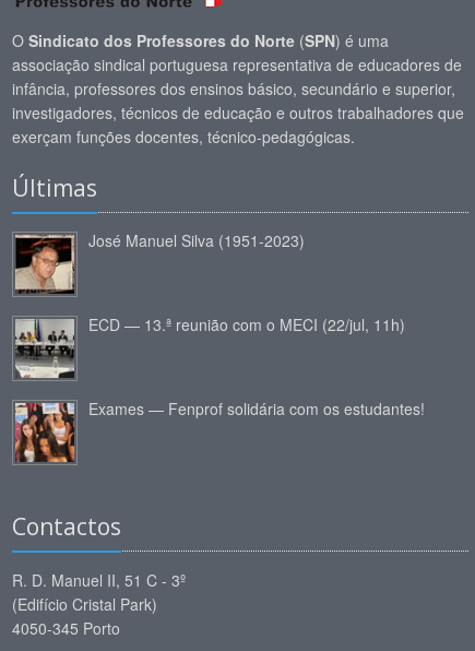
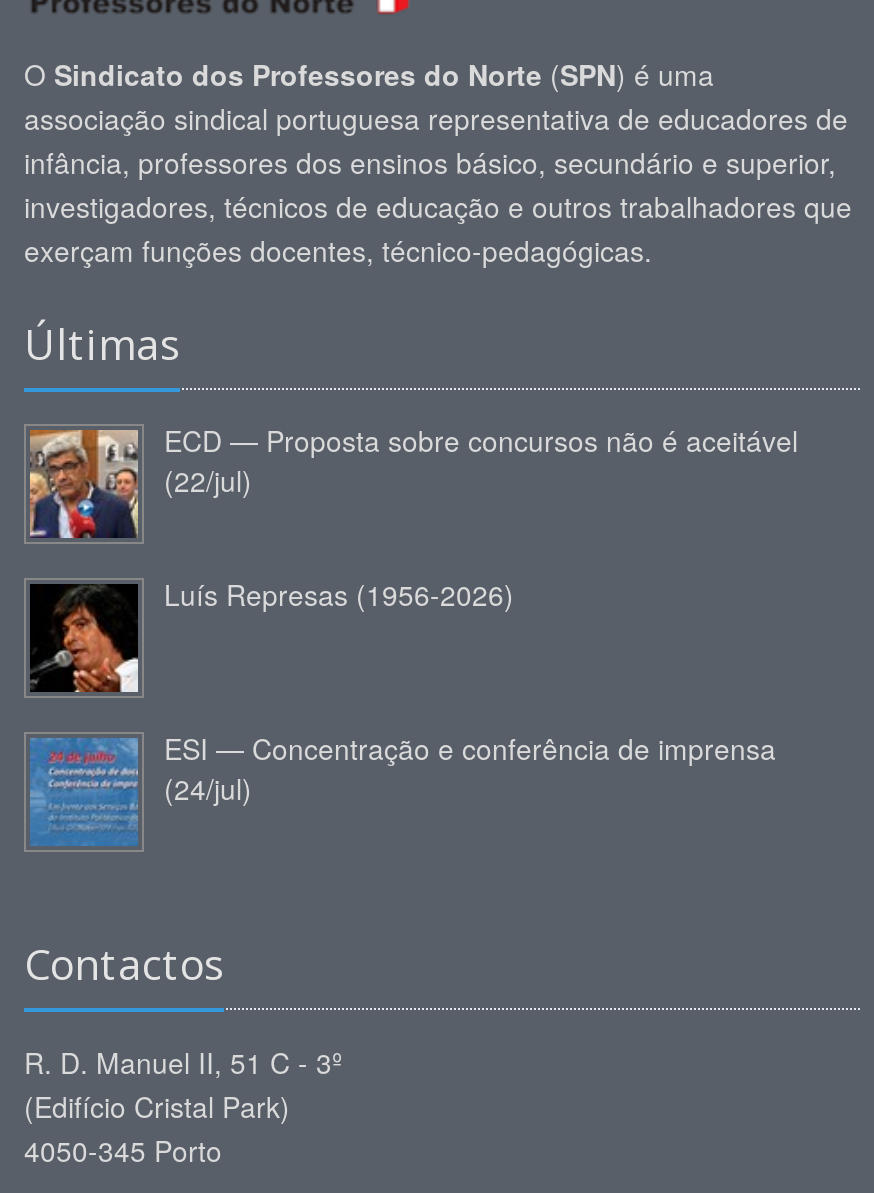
- [image]
- José Manuel Silva (1951-2023)
+ [image]
+ ECD — Proposta sobre concursos não é aceitável
+ (22/jul)

- [image]
- ECD — 13.ª reunião com o MECI (22/jul, 11h)
+ [image]
+ Luís Represas (1956-2026)

- [image]
- Exames — Fenprof solidária com os estudantes!
+ [image]
+ ESI — Concentração e conferência de imprensa
+ (24/jul)
